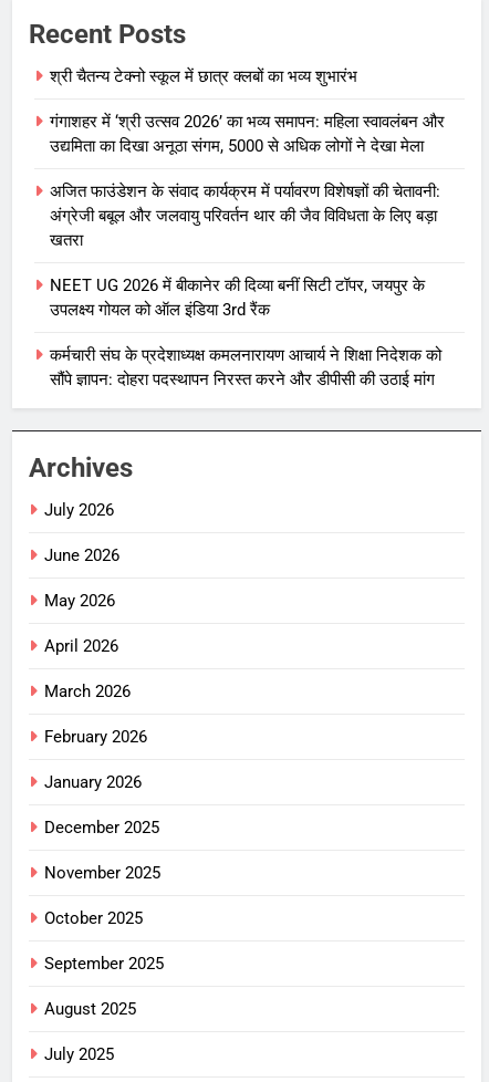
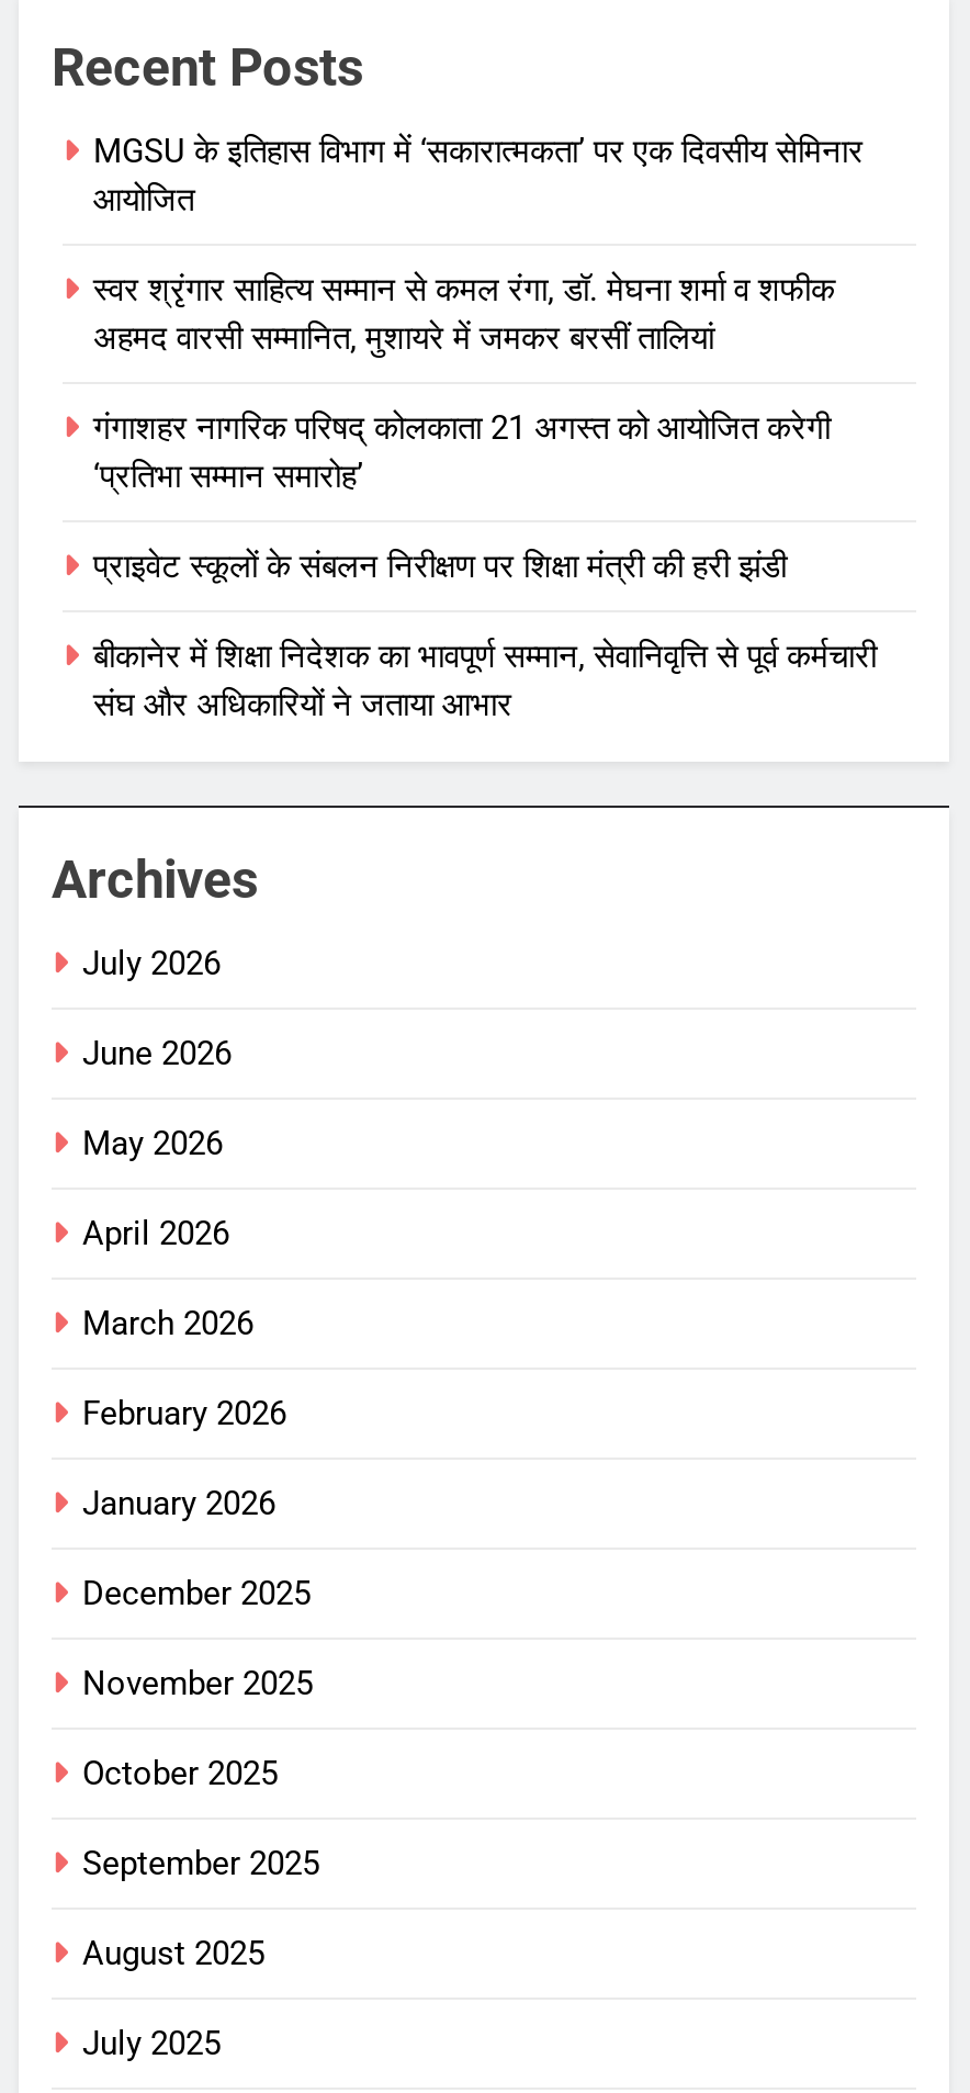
- श्री चैतन्य टेक्नो स्कूल में छात्र क्लबों का भव्य शुभारंभ
+ MGSU के इतिहास विभाग में ‘सकारात्मकता’ पर एक दिवसीय सेमिनार
+ आयोजित

- गंगाशहर में ‘श्री उत्सव 2026’ का भव्य समापन: महिला स्वावलंबन और
- उद्यमिता का दिखा अनूठा संगम, 5000 से अधिक लोगों ने देखा मेला
+ स्वर श्रृंगार साहित्य सम्मान से कमल रंगा, डॉ. मेघना शर्मा व शफीक
+ अहमद वारसी सम्मानित, मुशायरे में जमकर बरसीं तालियां

- अजित फाउंडेशन के संवाद कार्यक्रम में पर्यावरण विशेषज्ञों की चेतावनी:
- अंग्रेजी बबूल और जलवायु परिवर्तन थार की जैव विविधता के लिए बड़ा
- खतरा
+ गंगाशहर नागरिक परिषद् कोलकाता 21 अगस्त को आयोजित करेगी
+ ‘प्रतिभा सम्मान समारोह’

- NEET UG 2026 में बीकानेर की दिव्या बनीं सिटी टॉपर, जयपुर के
- उपलक्ष्य गोयल को ऑल इंडिया 3rd रैंक
+ प्राइवेट स्कूलों के संबलन निरीक्षण पर शिक्षा मंत्री की हरी झंडी

- कर्मचारी संघ के प्रदेशाध्यक्ष कमलनारायण आचार्य ने शिक्षा निदेशक को
- सौंपे ज्ञापन: दोहरा पदस्थापन निरस्त करने और डीपीसी की उठाई मांग
+ बीकानेर में शिक्षा निदेशक का भावपूर्ण सम्मान, सेवानिवृत्ति से पूर्व कर्मचारी
+ संघ और अधिकारियों ने जताया आभार
